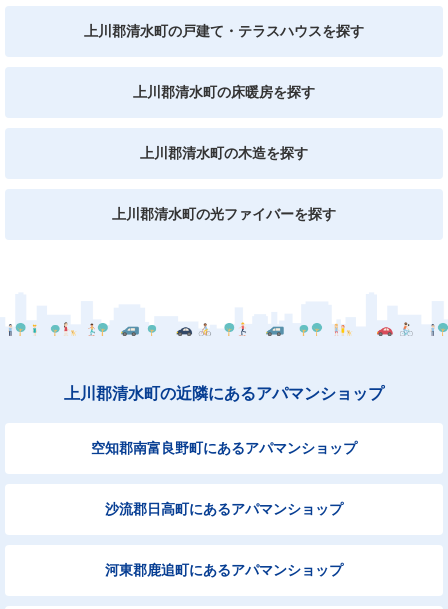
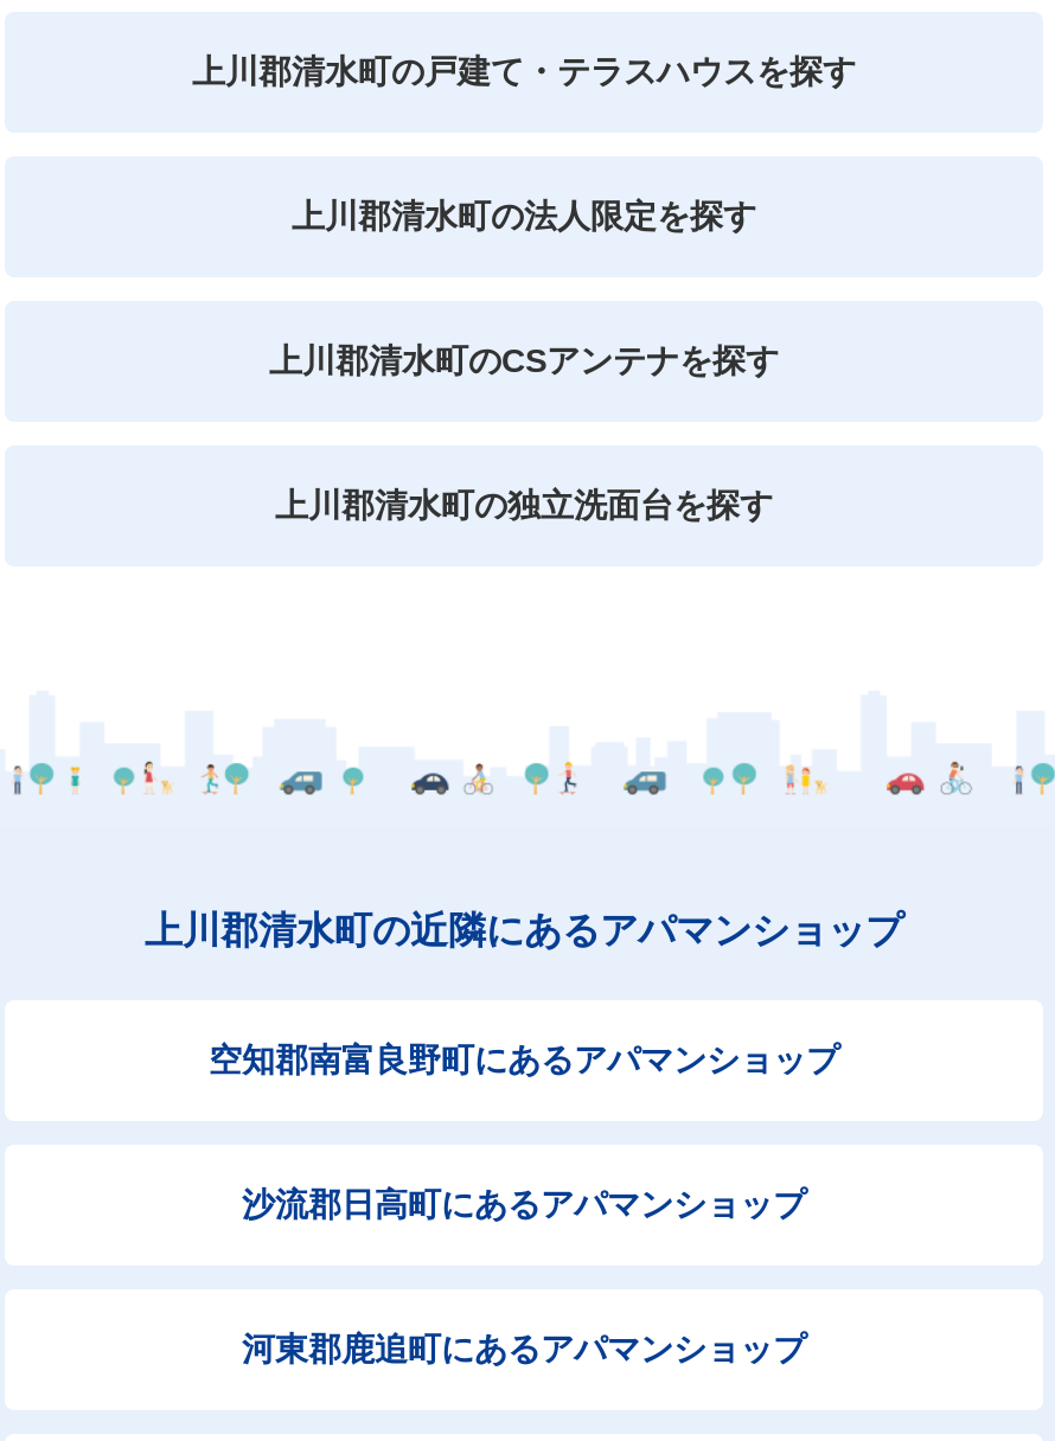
- 上川郡清水町の床暖房を探す
+ 上川郡清水町の法人限定を探す

- 上川郡清水町の木造を探す
+ 上川郡清水町のCSアンテナを探す

- 上川郡清水町の光ファイバーを探す
+ 上川郡清水町の独立洗面台を探す
